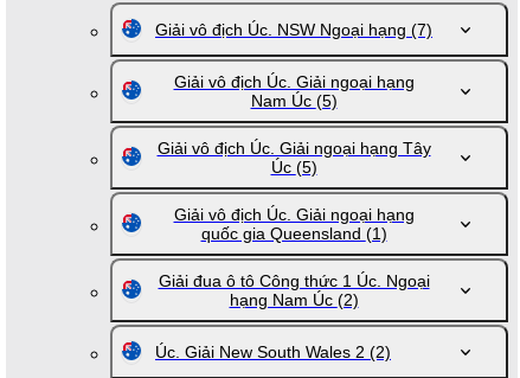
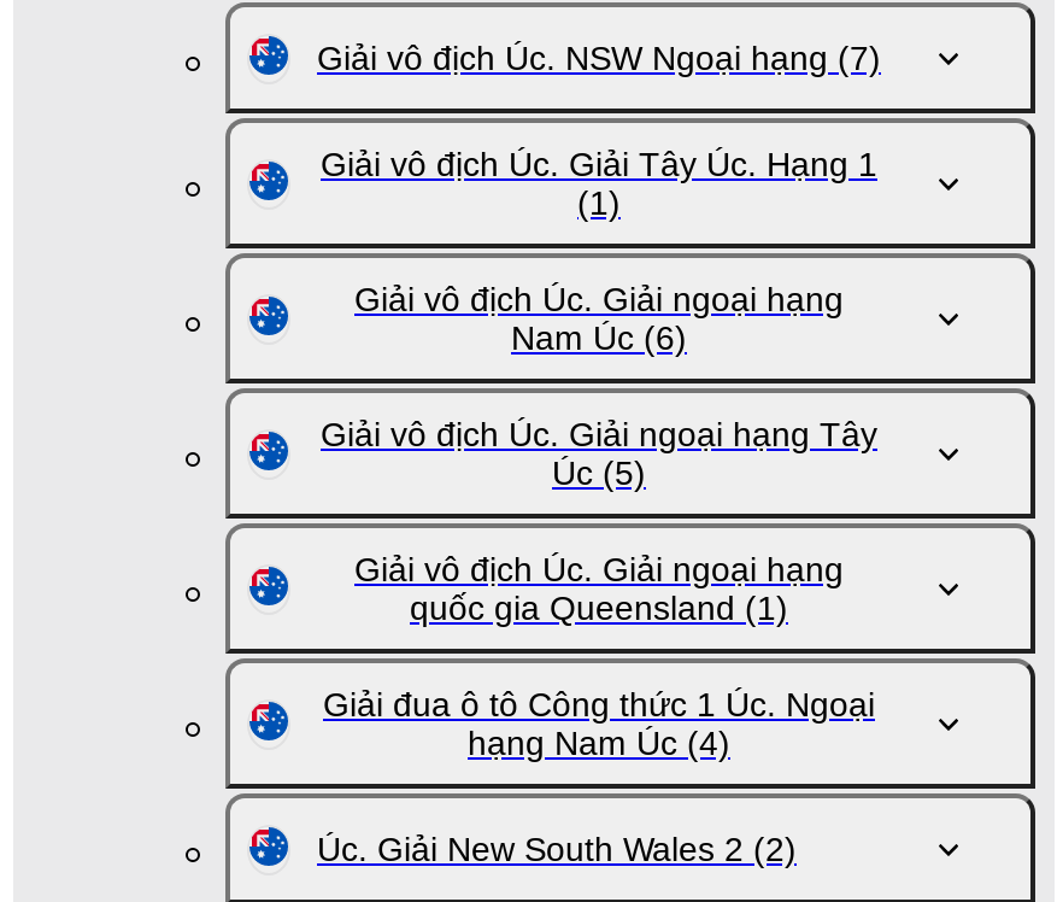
+ Giải vô địch Úc. Giải Tây Úc. Hạng 1
+ (1)

- Nam Úc (5)
+ Nam Úc (6)

- hạng Nam Úc (2)
+ hạng Nam Úc (4)
